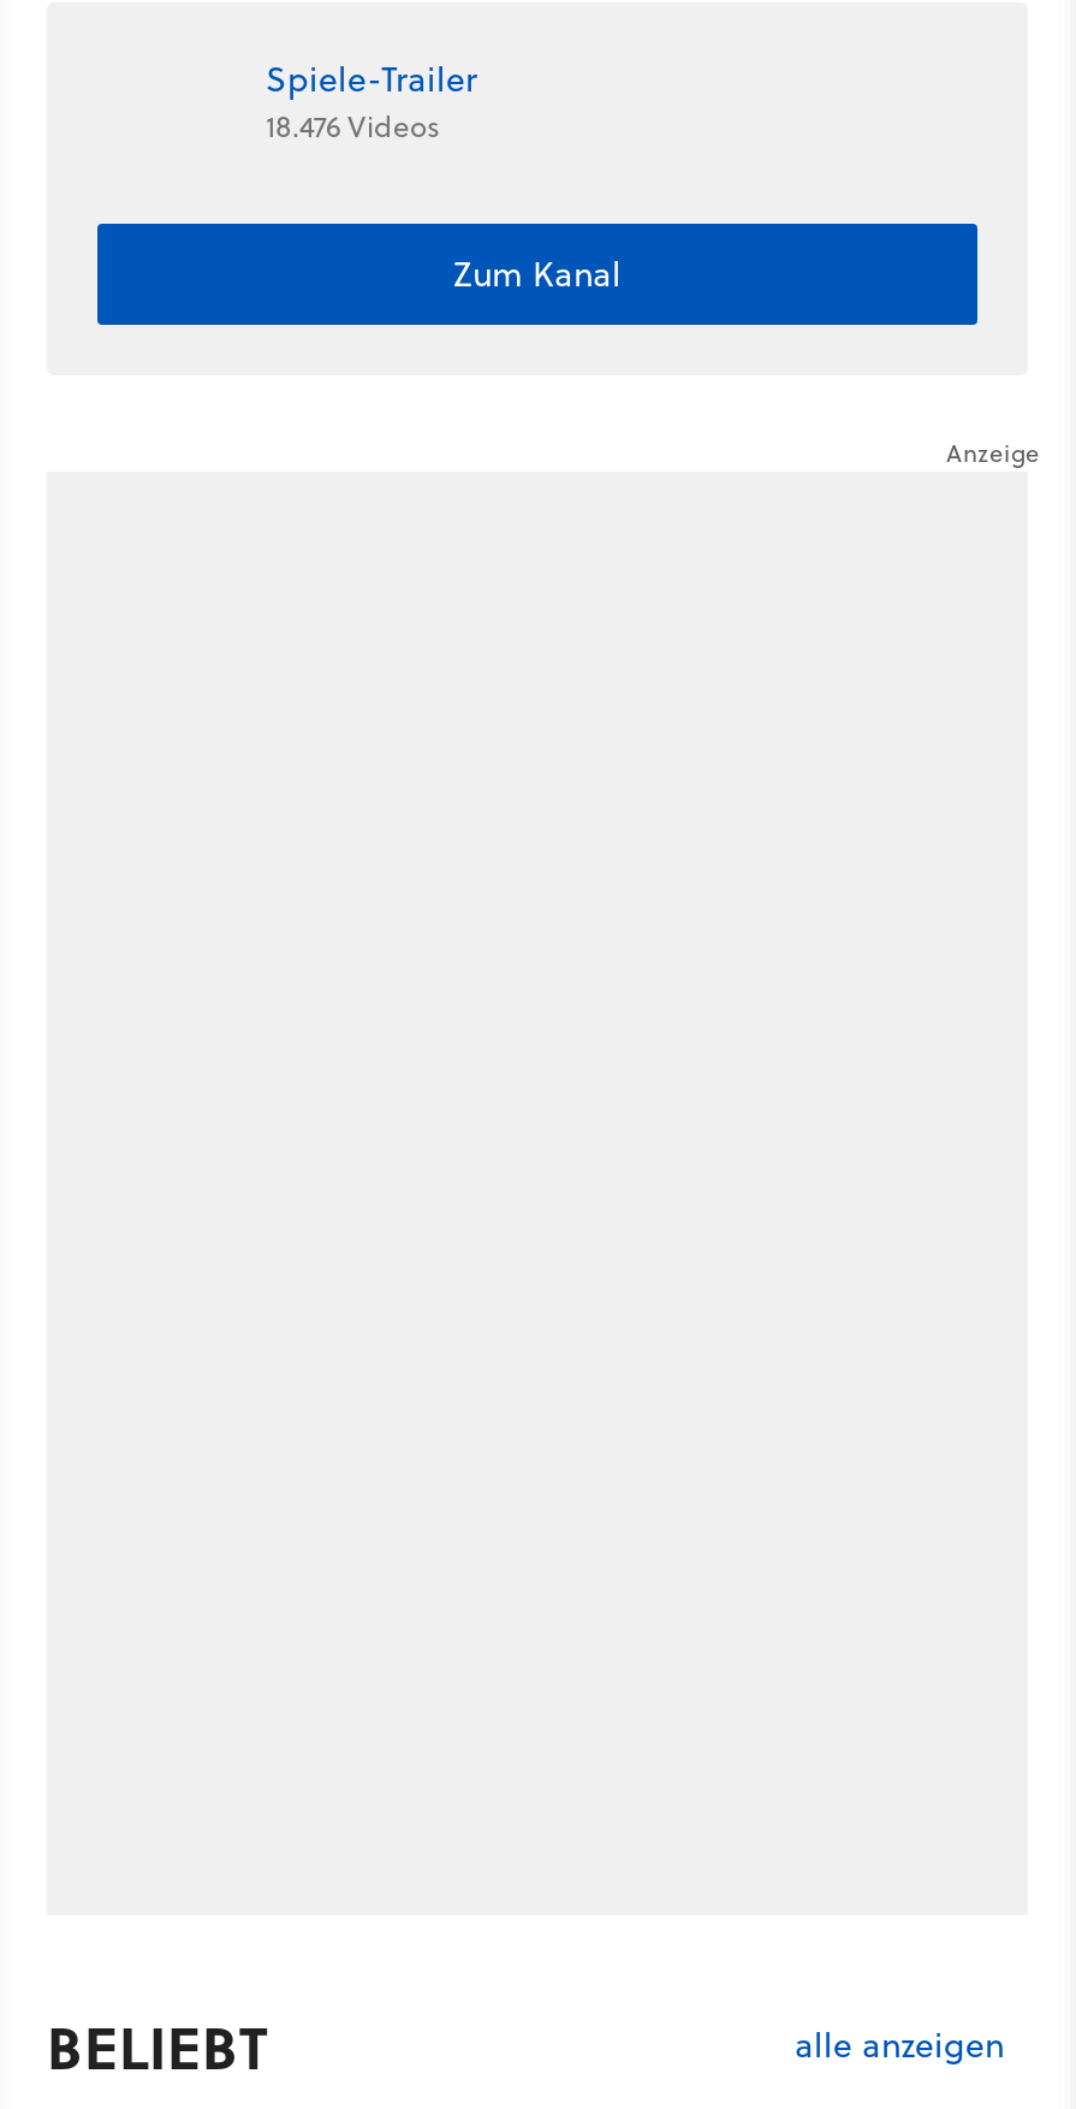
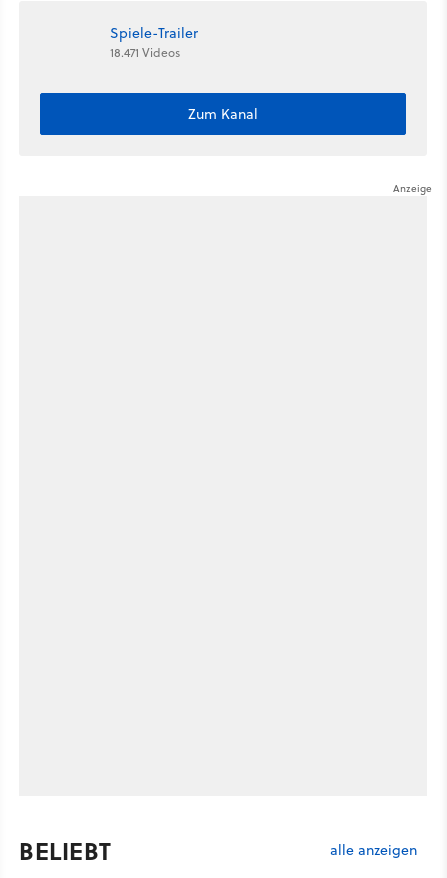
- 18.476 Videos
+ 18.471 Videos
